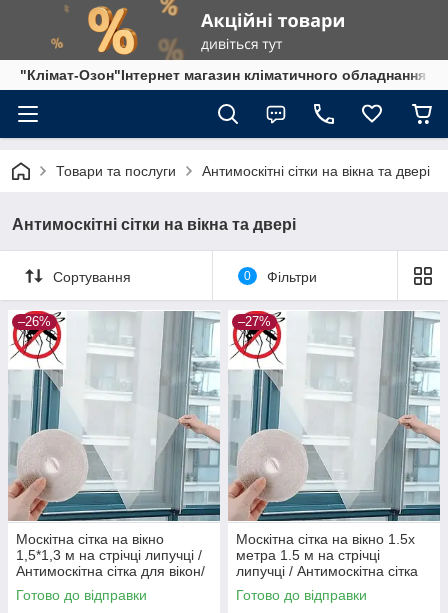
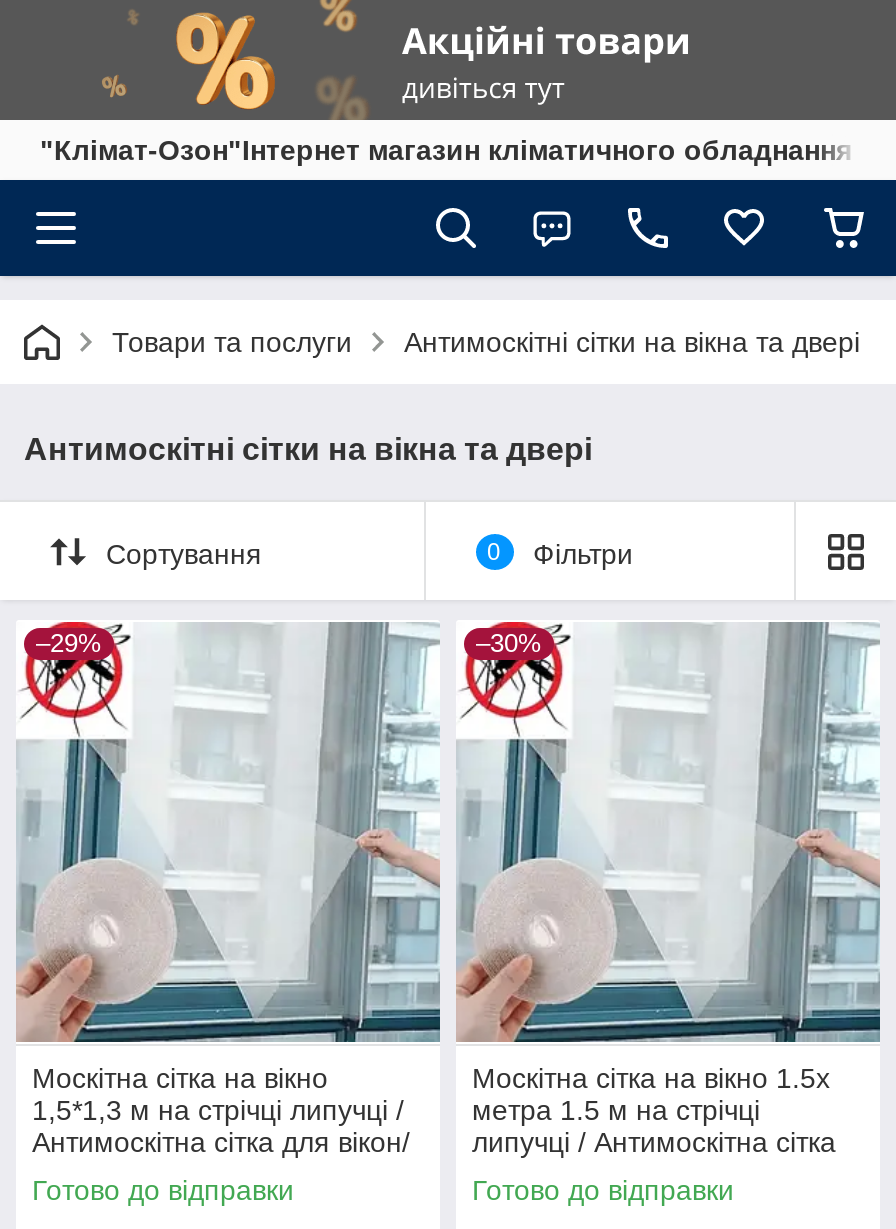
- –26%
+ –29%

- –27%
+ –30%
